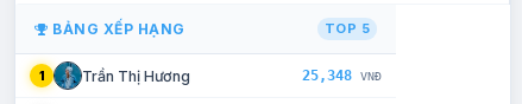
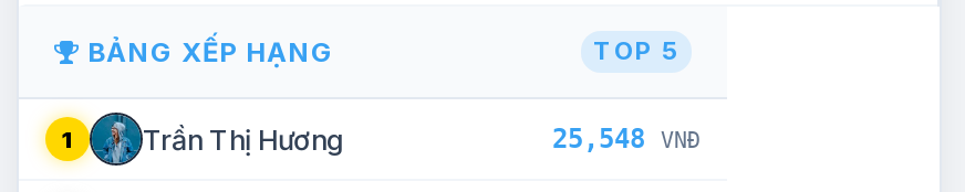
- 25,348 VNĐ
+ 25,548 VNĐ
